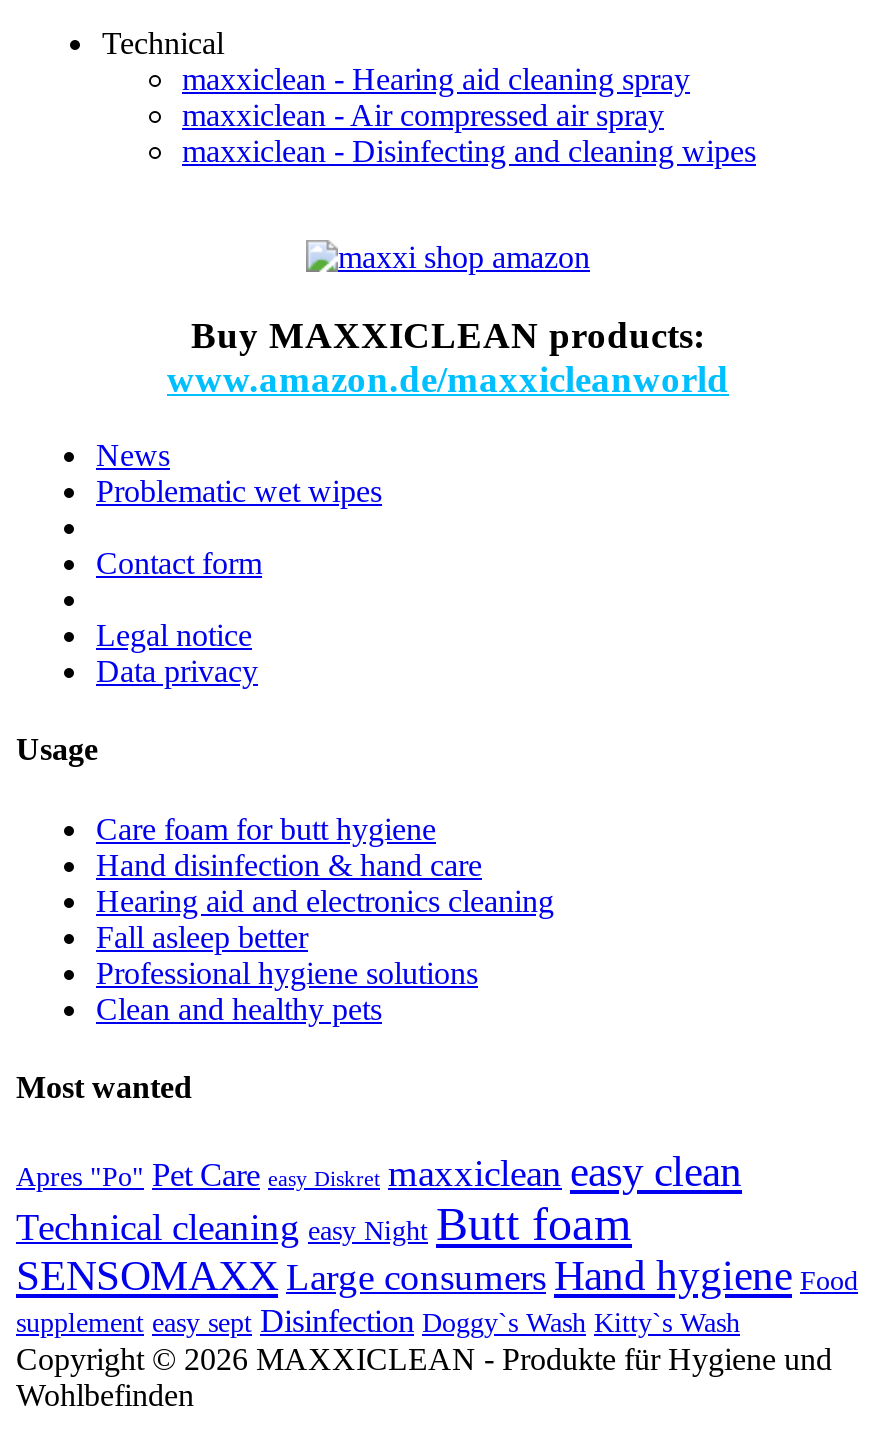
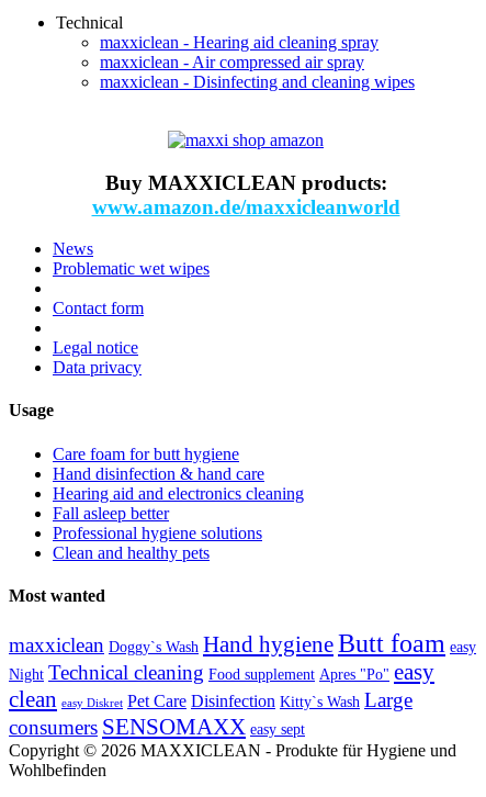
- Apres "Po" Pet Care easy Diskret maxxiclean easy clean
- Technical cleaning easy Night Butt foam
- SENSOMAXX Large consumers Hand hygiene Food
- supplement easy sept Disinfection Doggy`s Wash Kitty`s Wash
+ maxxiclean Doggy`s Wash Hand hygiene Butt foam easy
+ Night Technical cleaning Food supplement Apres "Po" easy
+ clean easy Diskret Pet Care Disinfection Kitty`s Wash Large
+ consumers SENSOMAXX easy sept
